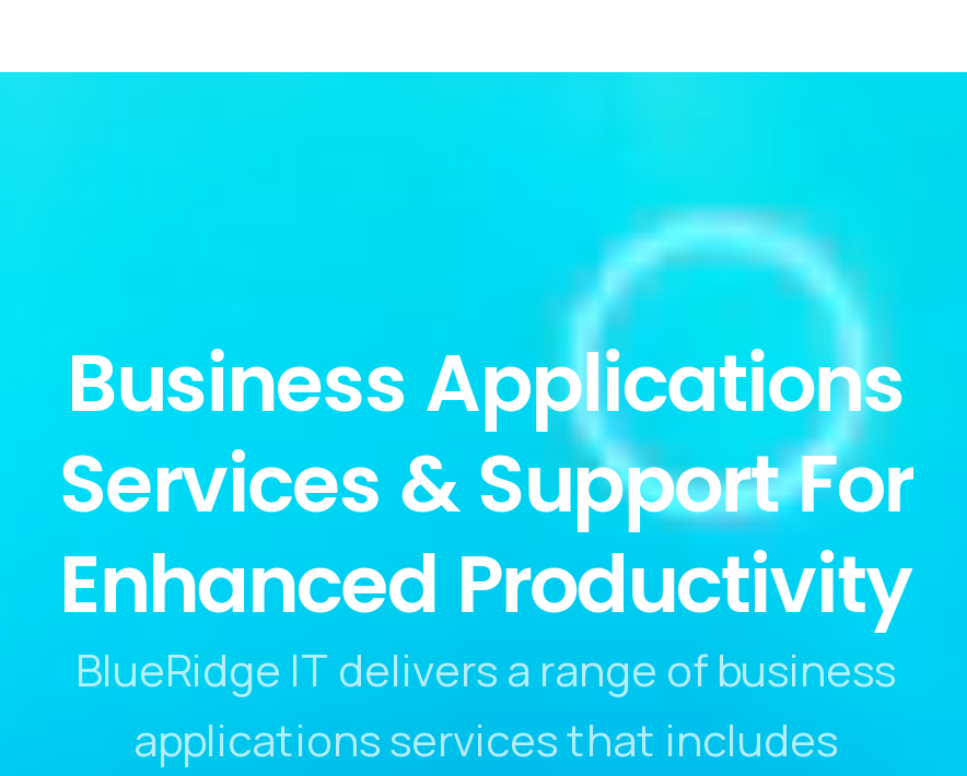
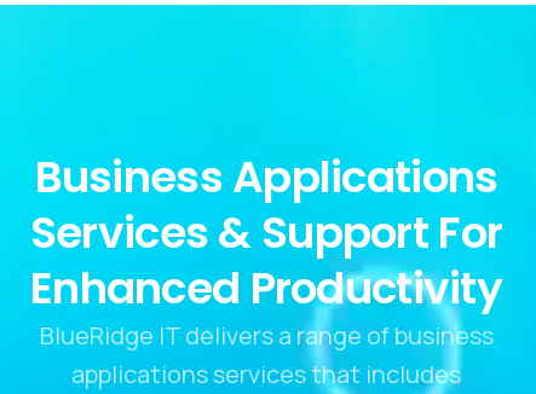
- [image]
